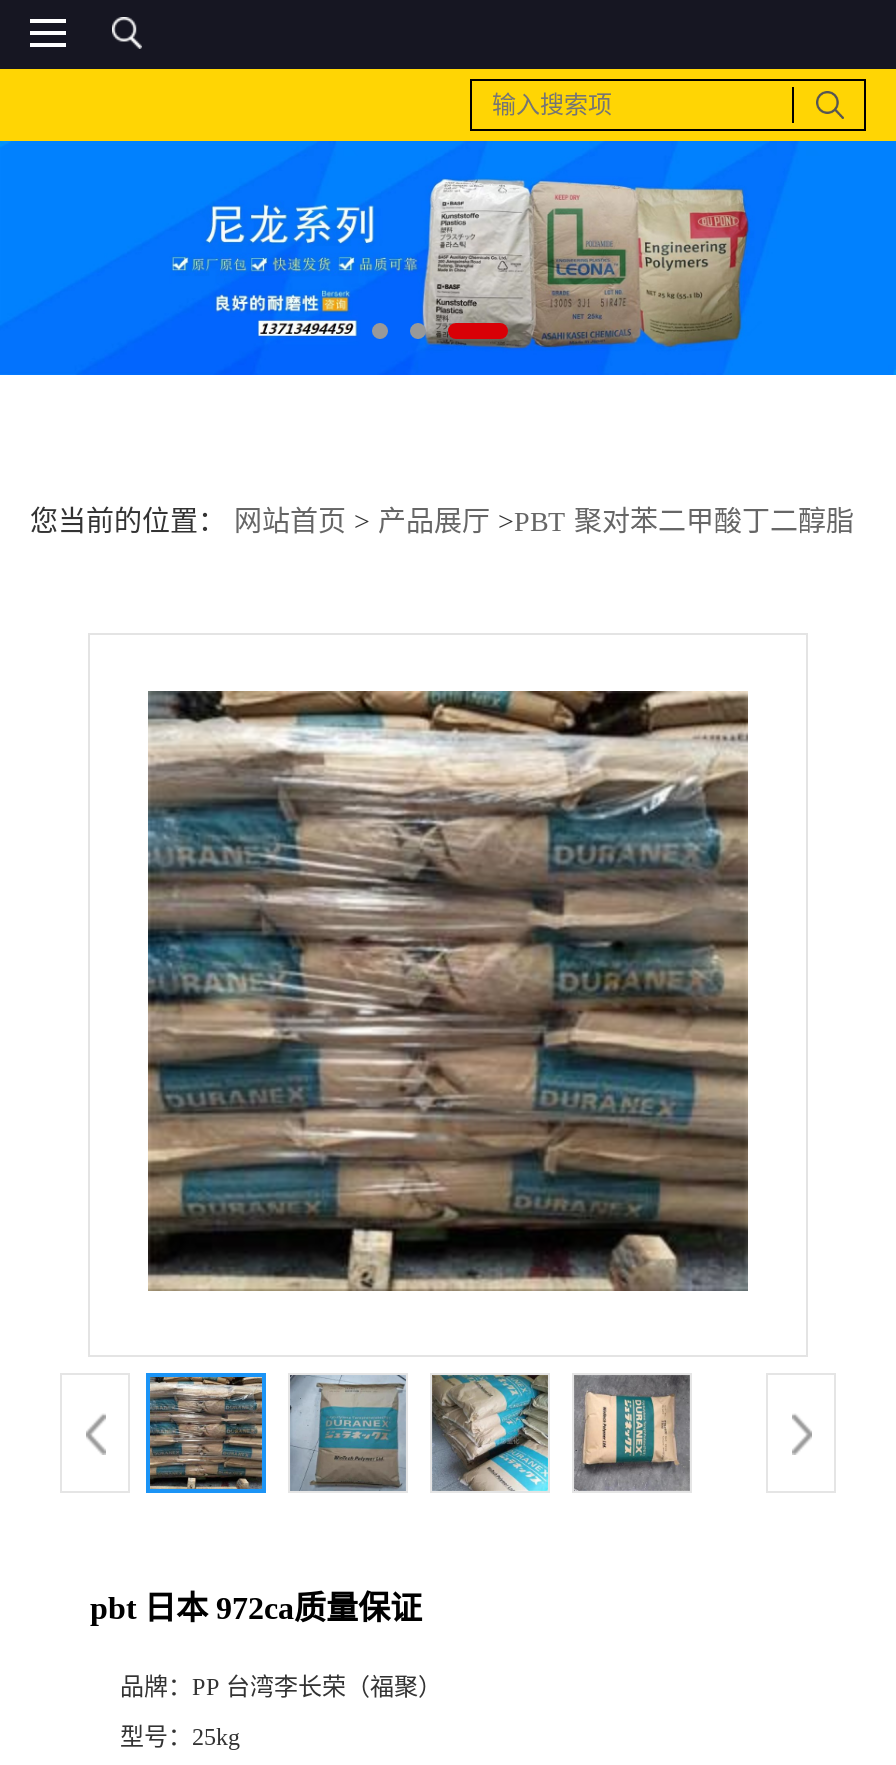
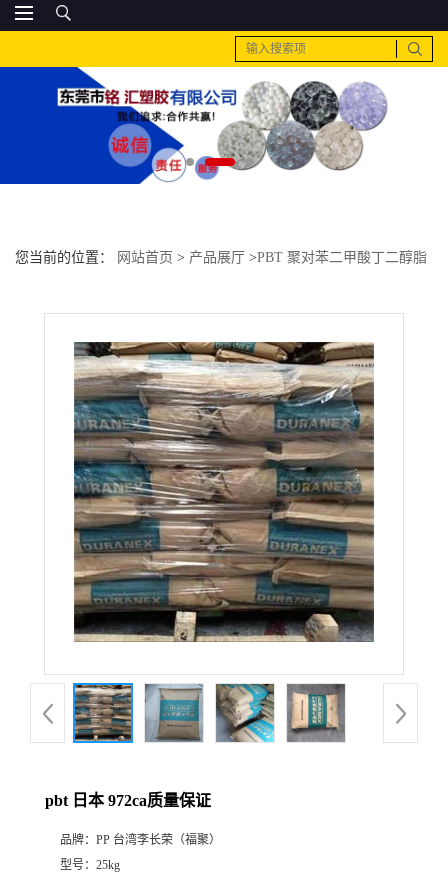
- [image]
+ [image]
